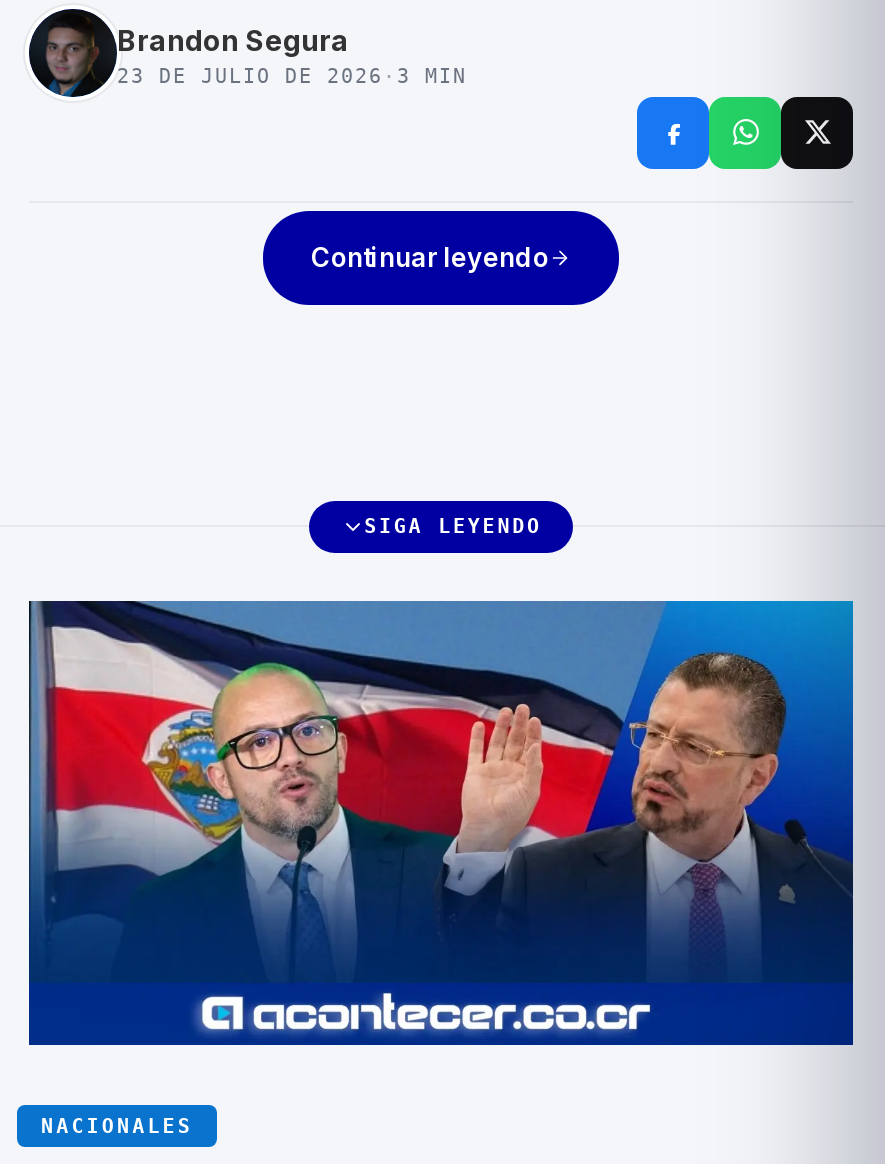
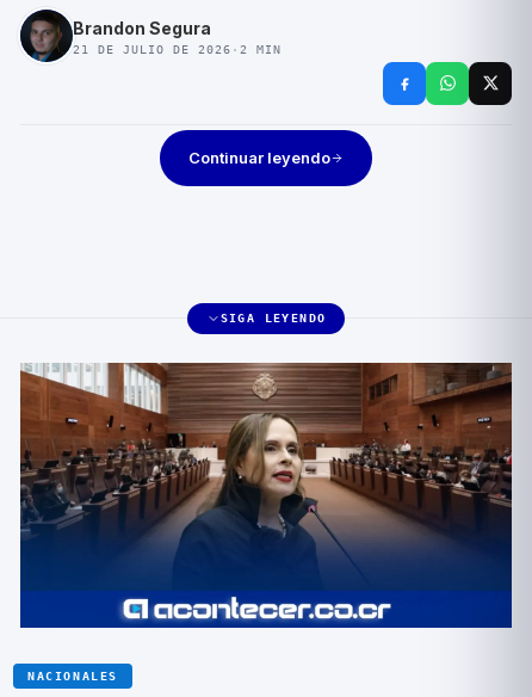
- 23 DE JULIO DE 2026 · 3 MIN
+ 21 DE JULIO DE 2026 · 2 MIN

- [image]
+ [image]
